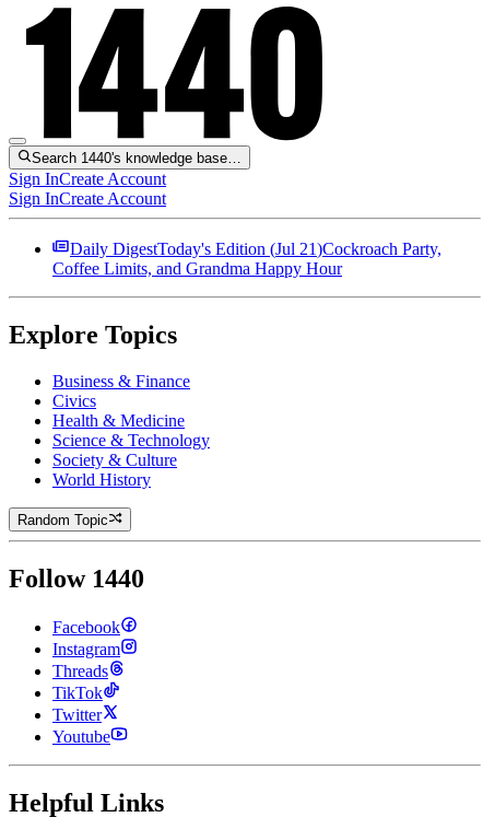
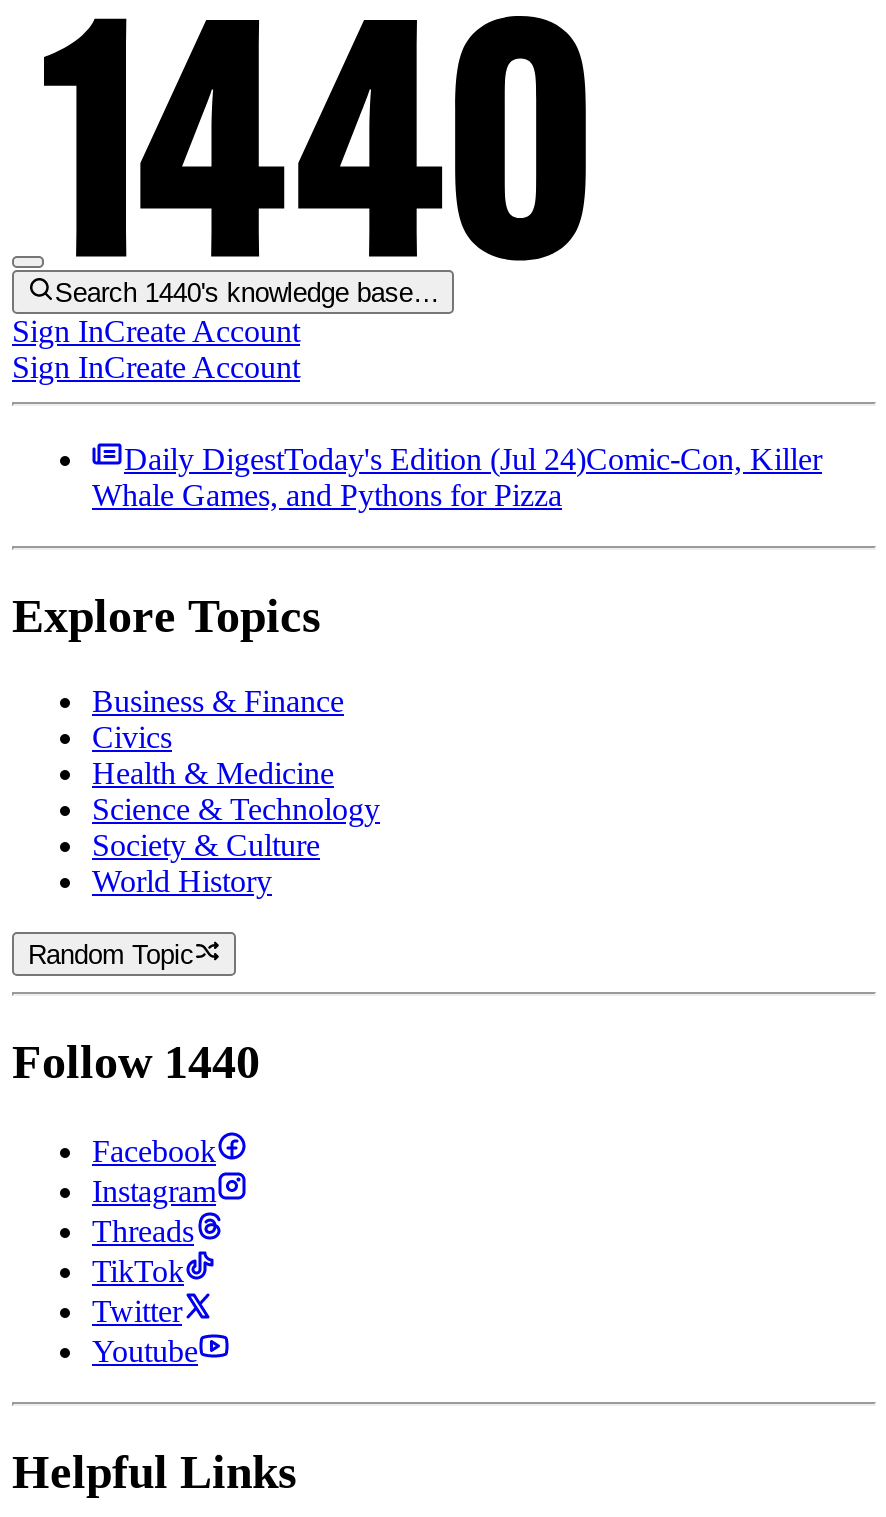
- Daily DigestToday's Edition (Jul 21)Cockroach Party,
+ Daily DigestToday's Edition (Jul 24)Comic-Con, Killer

- Coffee Limits, and Grandma Happy Hour
+ Whale Games, and Pythons for Pizza
